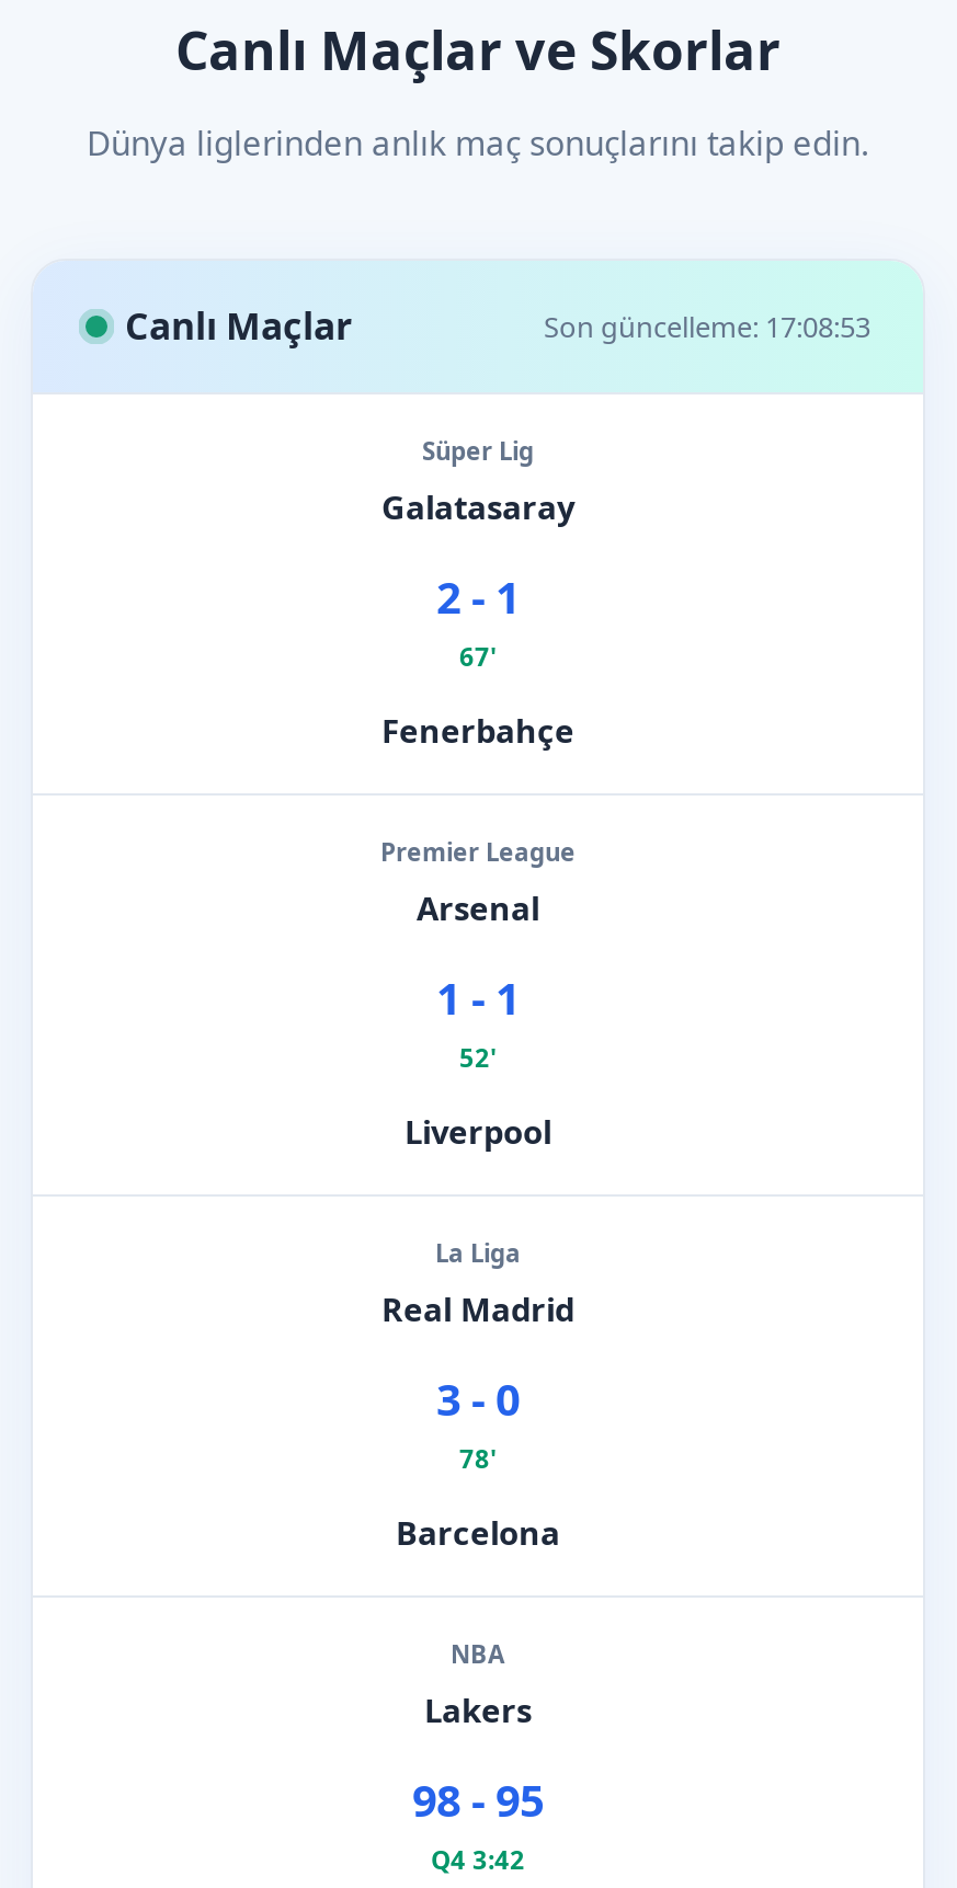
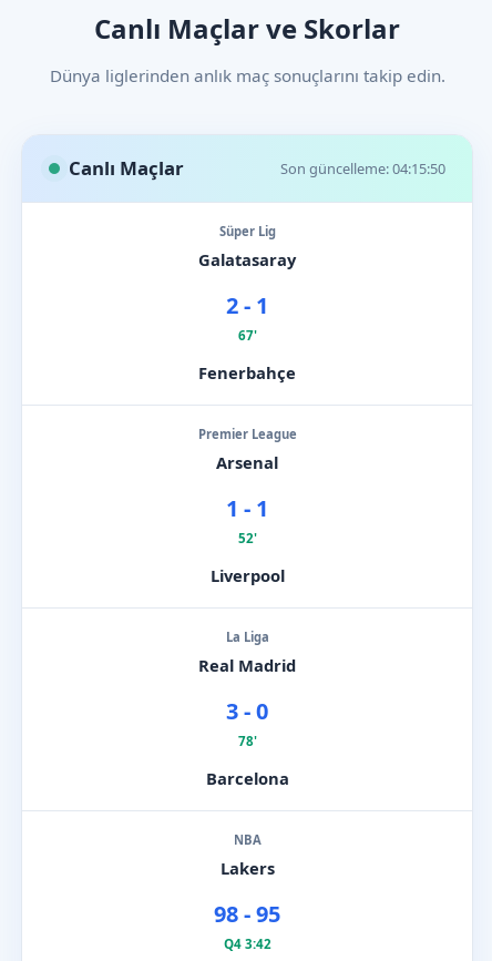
- Son güncelleme: 17:08:53
+ Son güncelleme: 04:15:50
